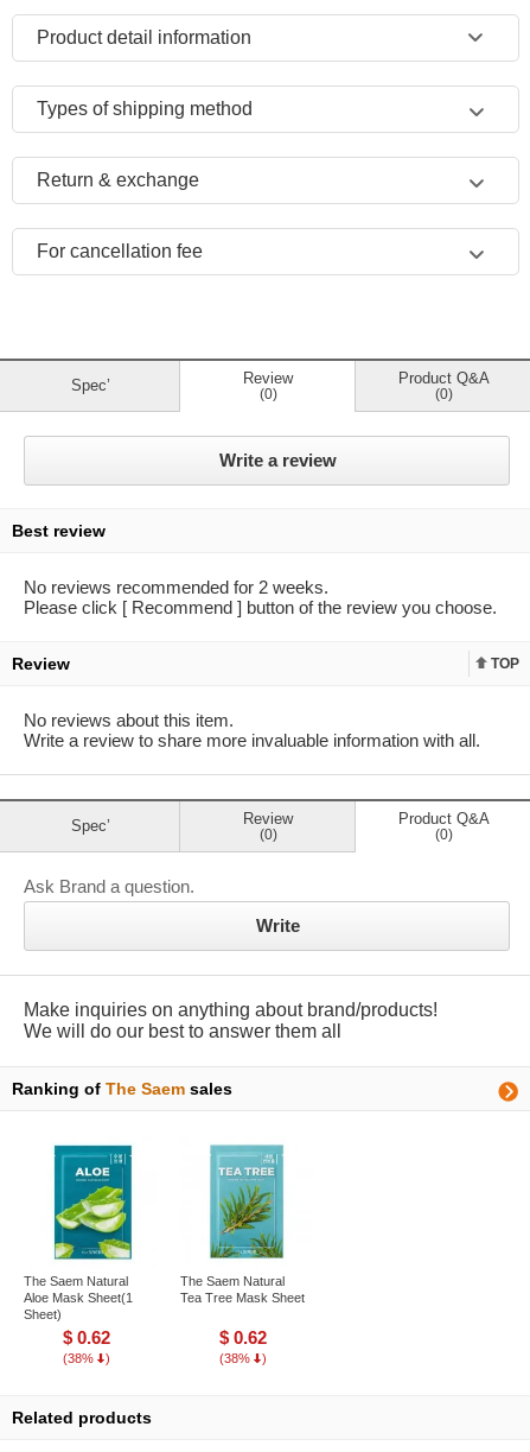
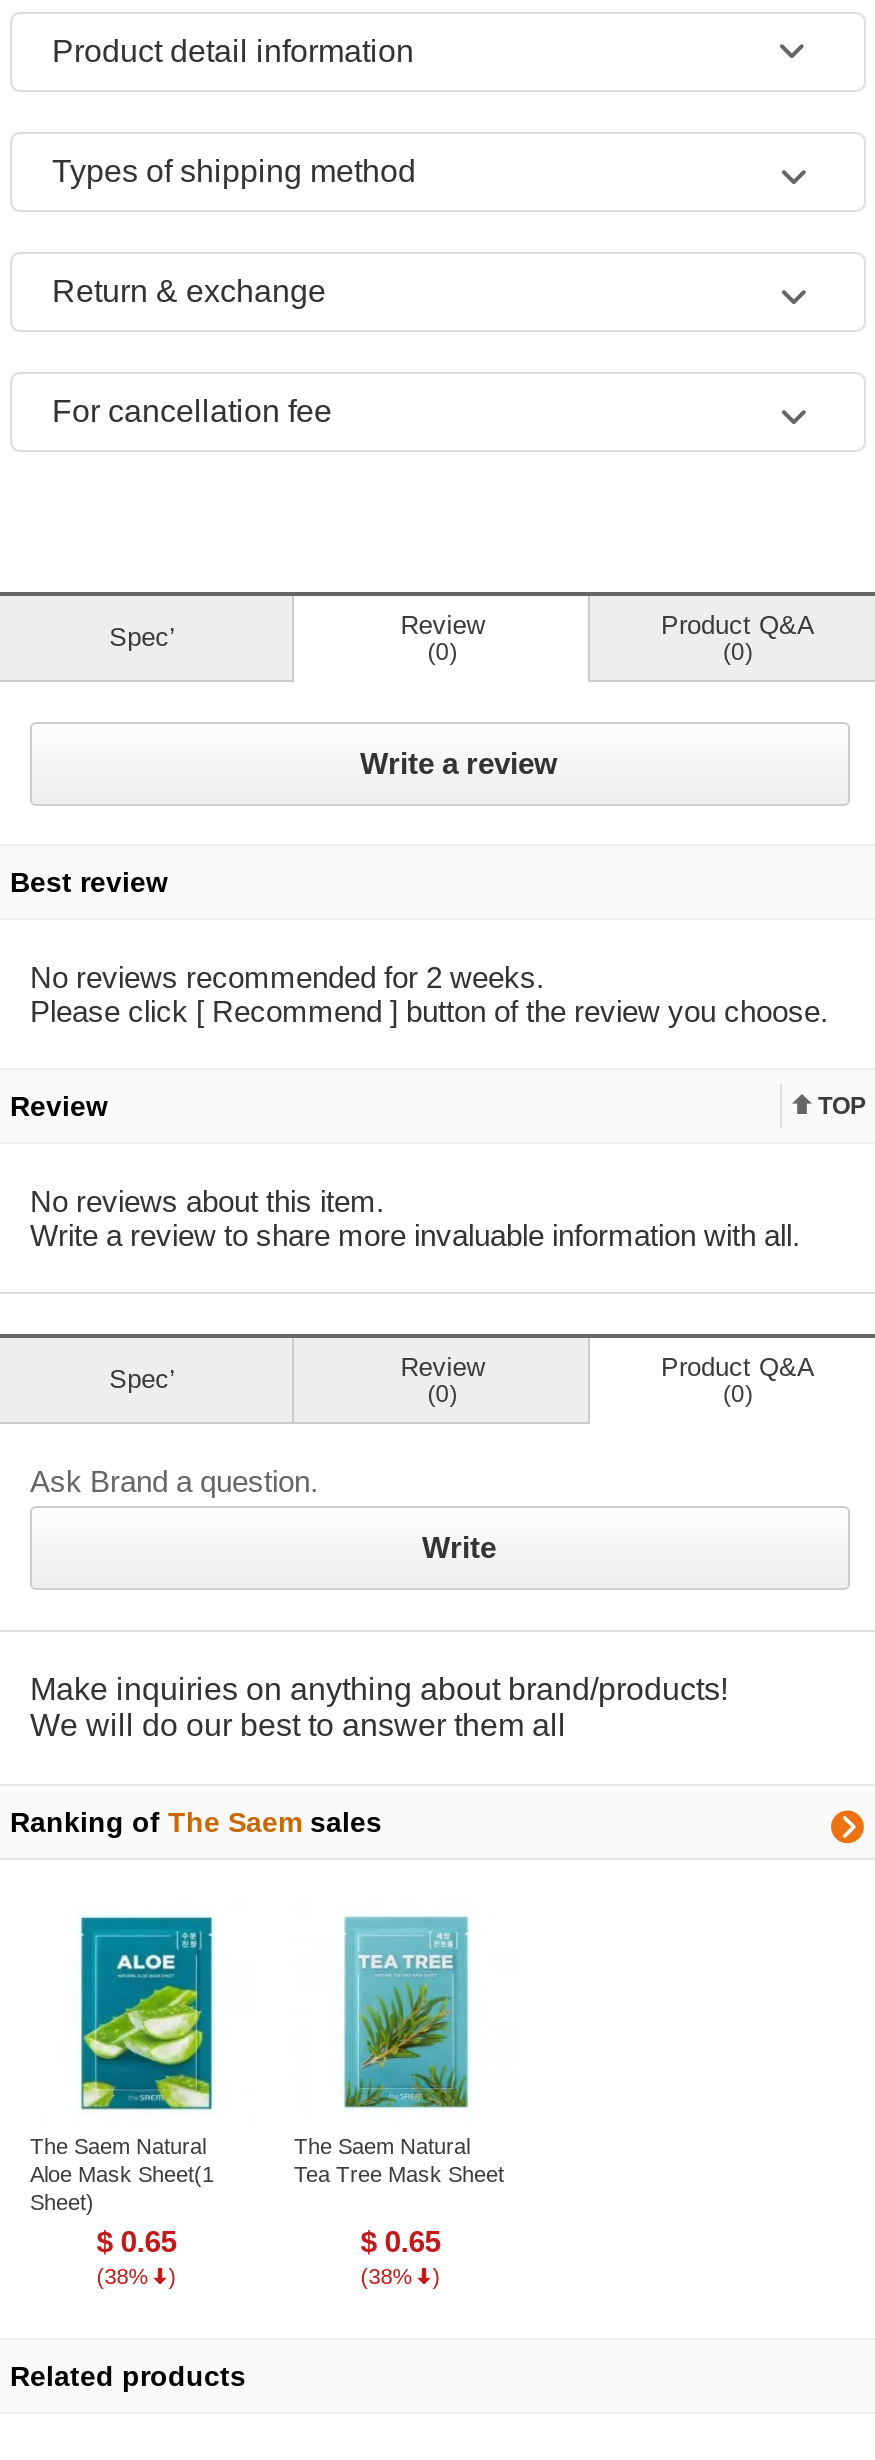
- $ 0.62
+ $ 0.65

- $ 0.62
+ $ 0.65
